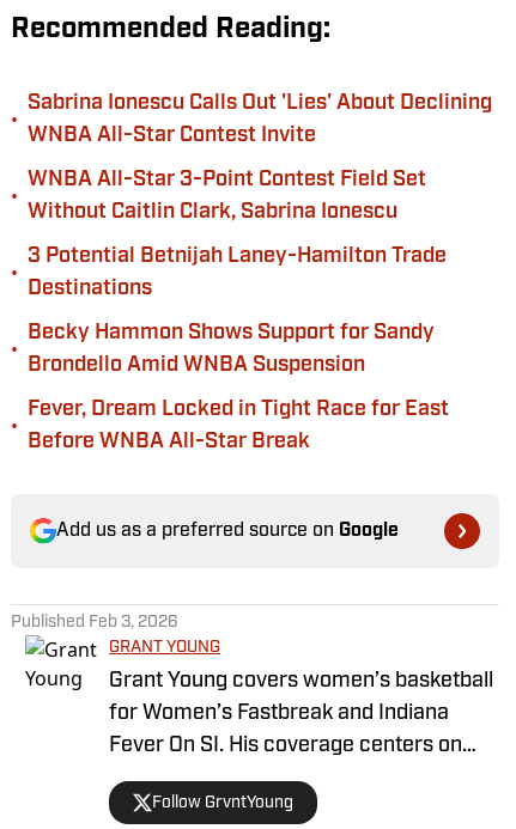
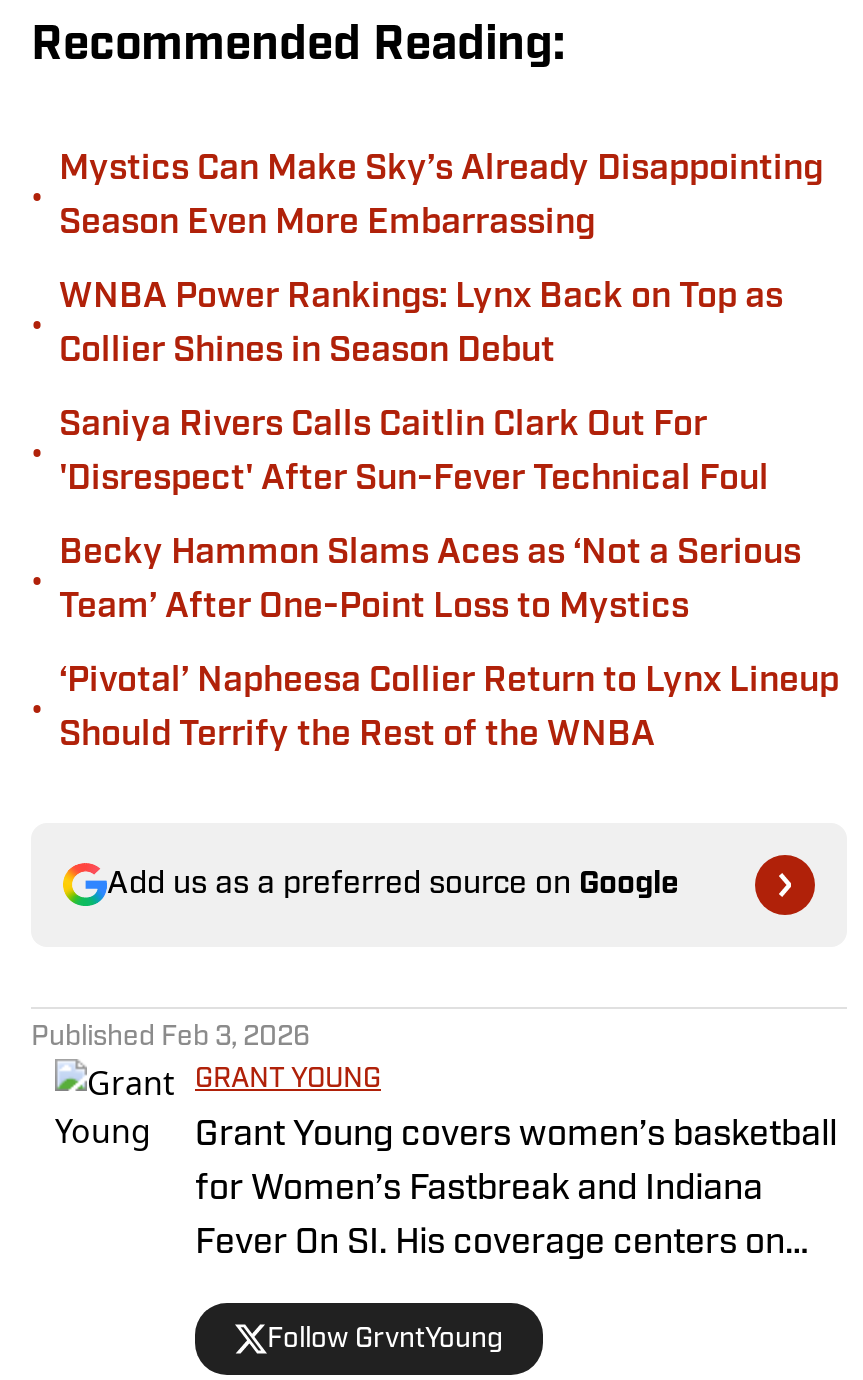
- Sabrina Ionescu Calls Out 'Lies' About Declining
- WNBA All-Star Contest Invite
+ Mystics Can Make Sky’s Already Disappointing
+ Season Even More Embarrassing

- WNBA All-Star 3-Point Contest Field Set
- Without Caitlin Clark, Sabrina Ionescu
+ WNBA Power Rankings: Lynx Back on Top as
+ Collier Shines in Season Debut

- 3 Potential Betnijah Laney-Hamilton Trade
- Destinations
+ Saniya Rivers Calls Caitlin Clark Out For
+ 'Disrespect' After Sun-Fever Technical Foul

- Becky Hammon Shows Support for Sandy
- Brondello Amid WNBA Suspension
+ Becky Hammon Slams Aces as ‘Not a Serious
+ Team’ After One-Point Loss to Mystics

- Fever, Dream Locked in Tight Race for East
- Before WNBA All-Star Break
+ ‘Pivotal’ Napheesa Collier Return to Lynx Lineup
+ Should Terrify the Rest of the WNBA
